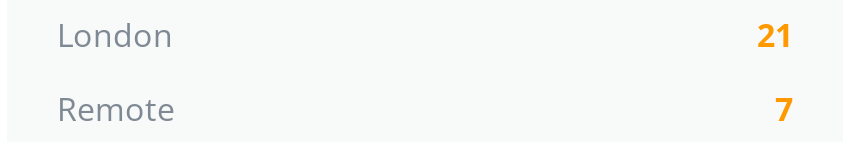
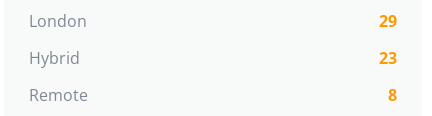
- 21
+ 29
+ Hybrid
+ 23

- 7
+ 8
